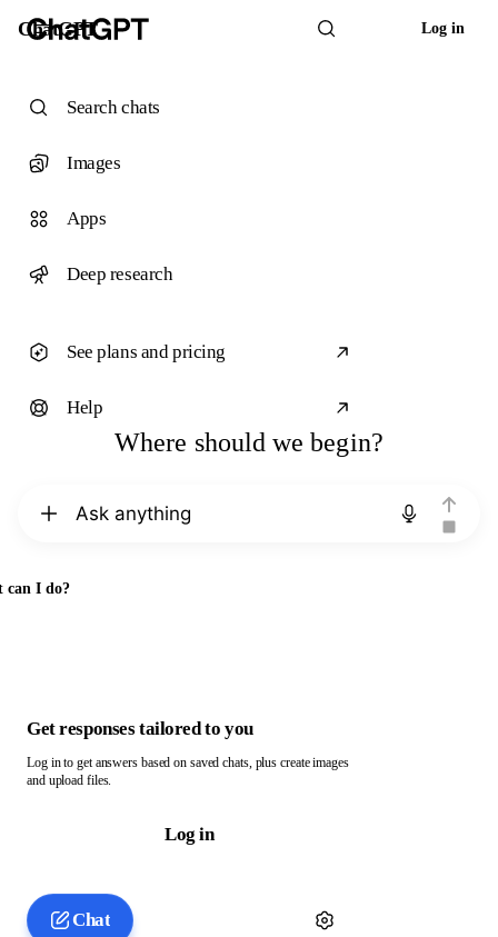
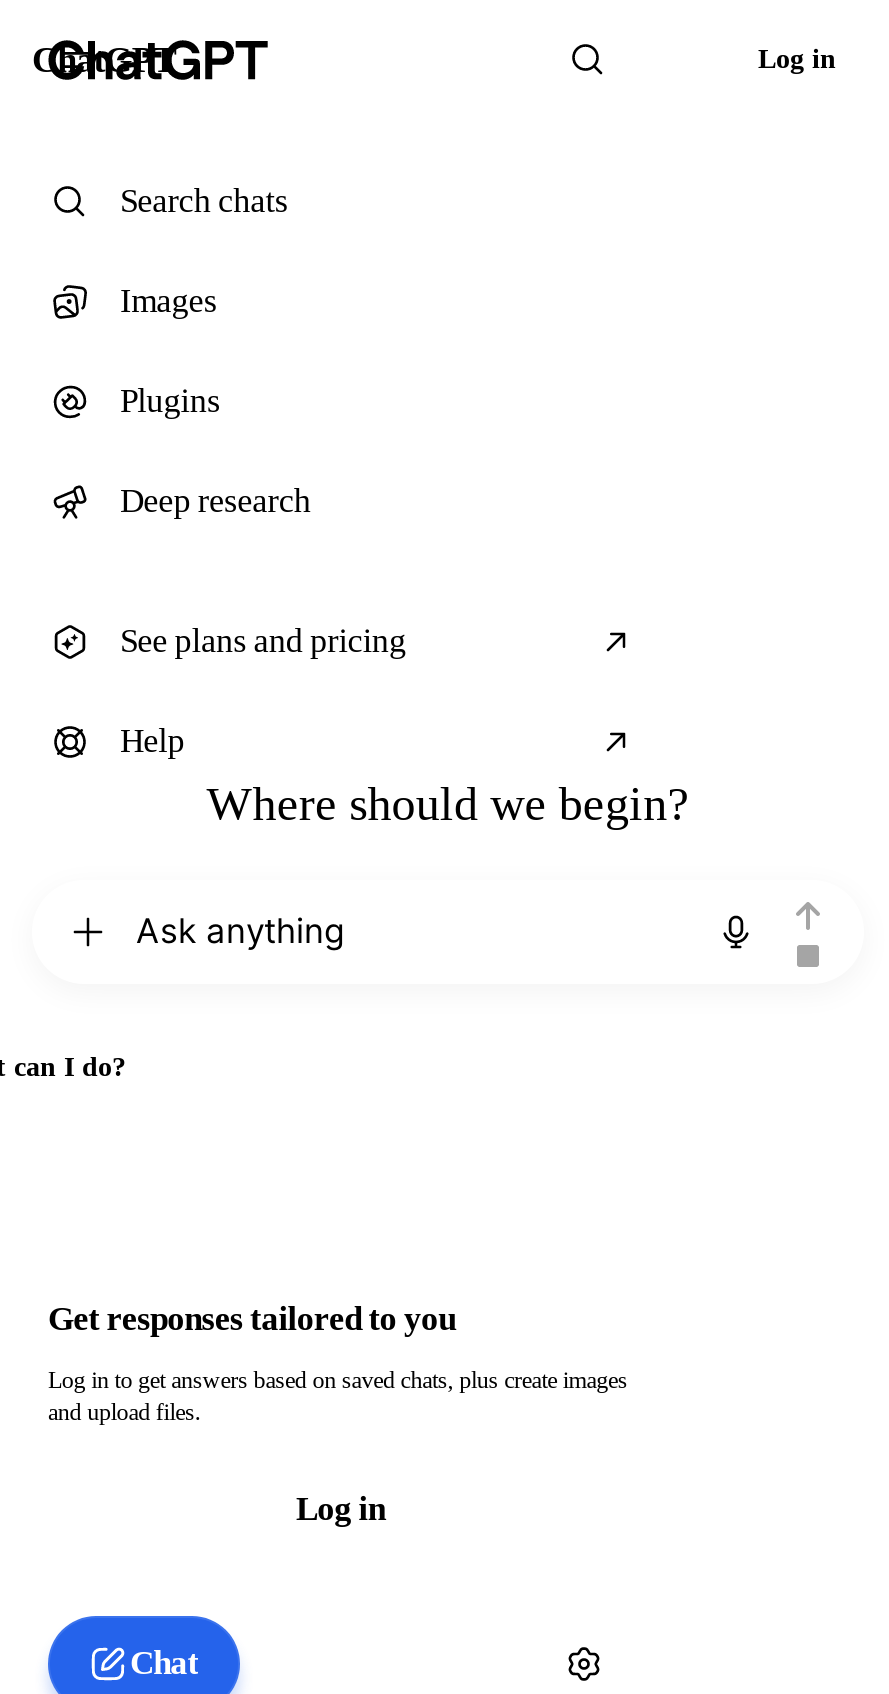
- Apps
+ Plugins
